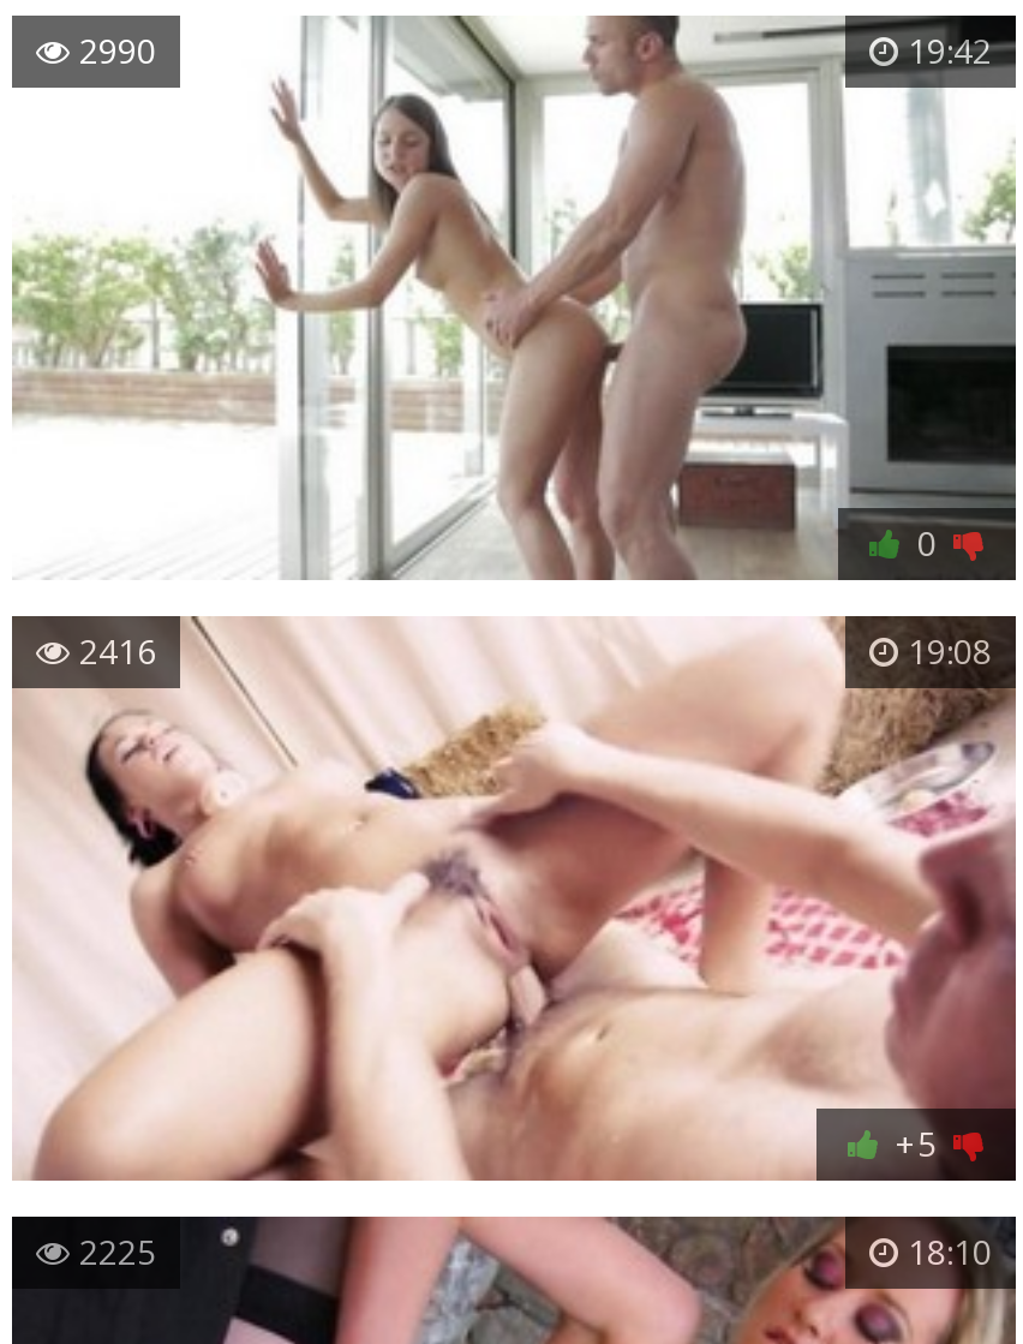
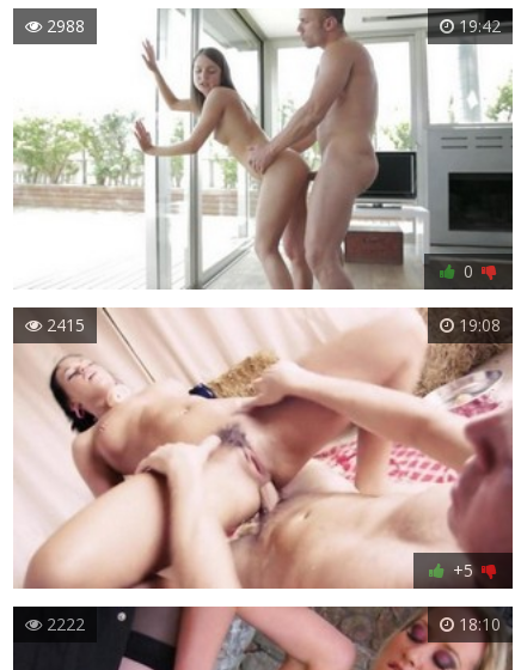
- 2990
+ 2988

- 2416
+ 2415

- 2225
+ 2222
